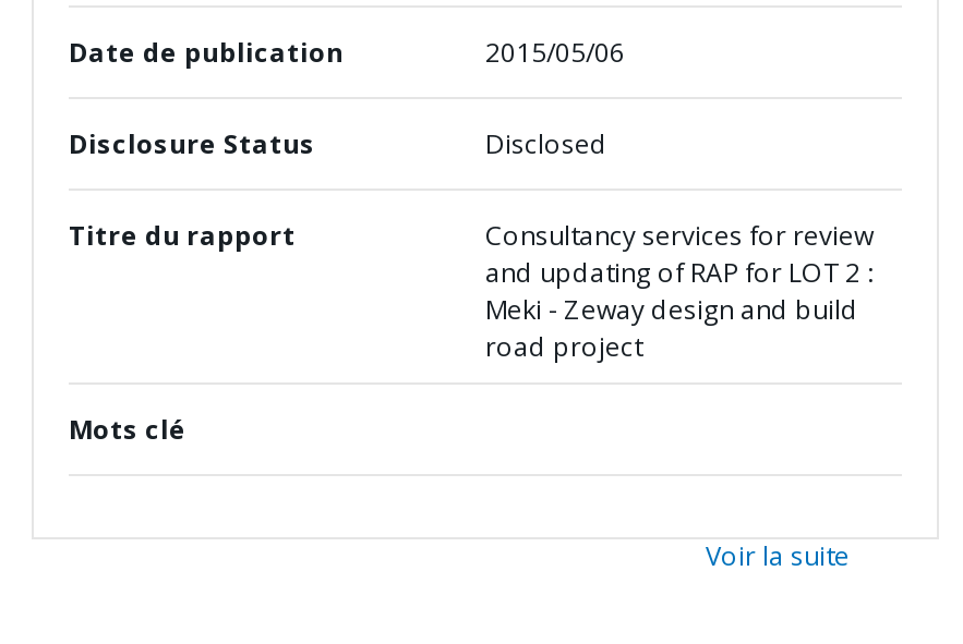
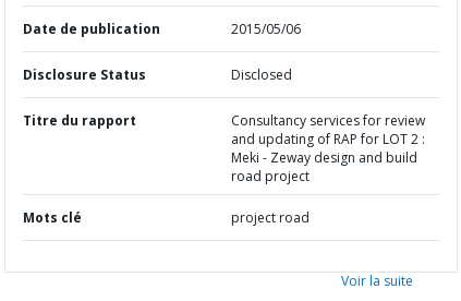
+ project road
